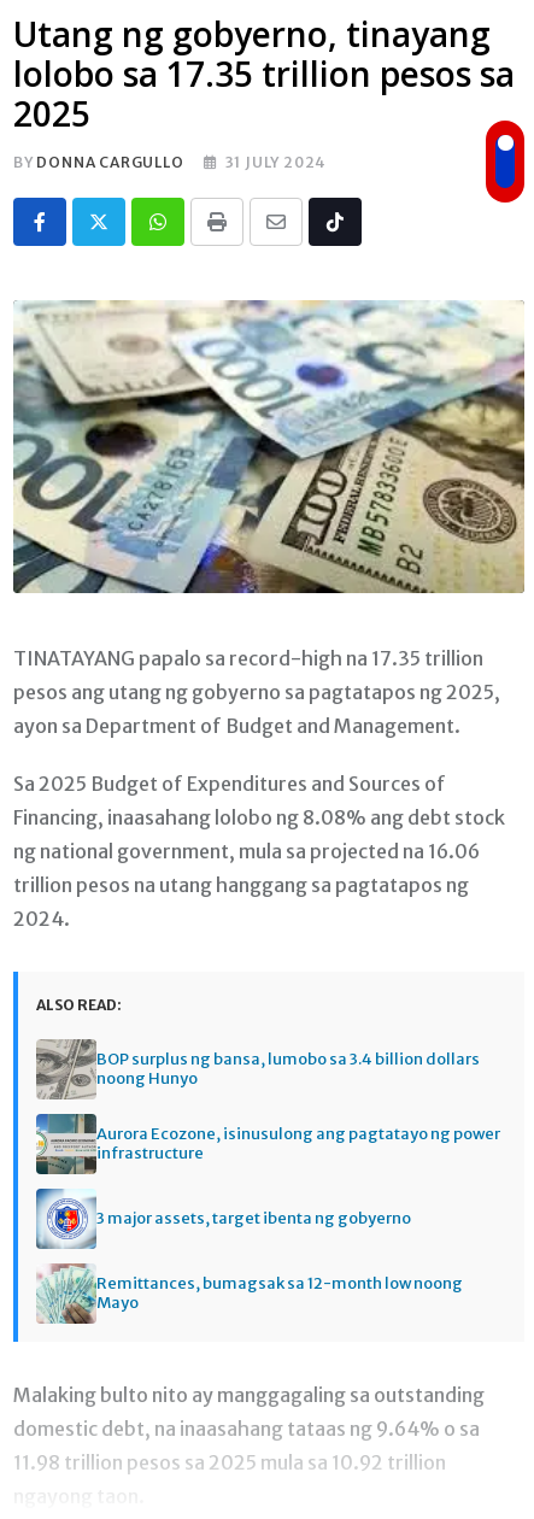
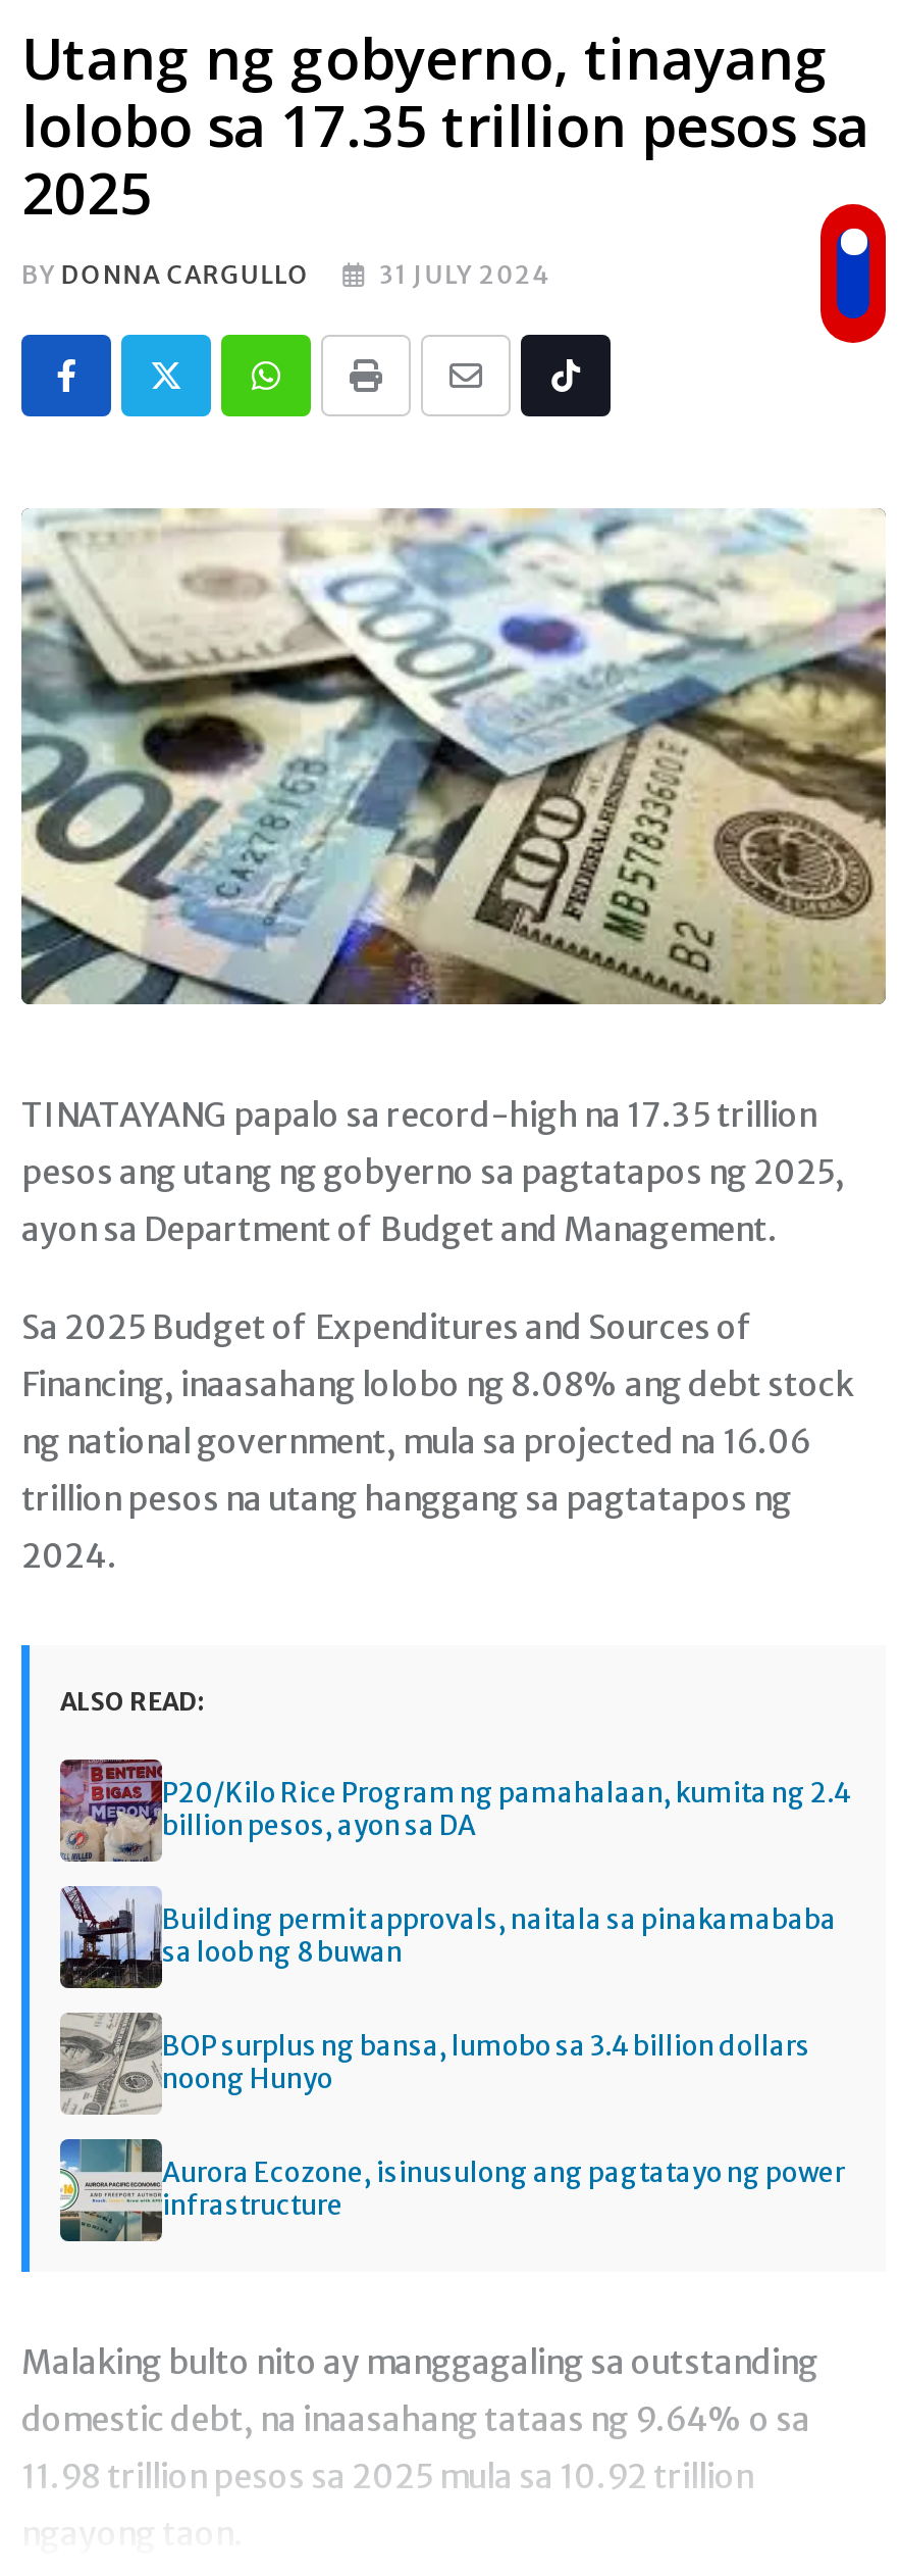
+ [image]
+ P20/Kilo Rice Program ng pamahalaan, kumita ng 2.4
+ billion pesos, ayon sa DA
+ Building permit approvals, naitala sa pinakamababa
+ sa loob ng 8 buwan

+ [image]

moved down: [image] | BOP surplus ng bansa, lumobo sa 3.4 billion dollars | noong Hunyo | Aurora Ecozone, isinusulong ang pagtatayo ng power | infrastructure

- [image]
- 3 major assets, target ibenta ng gobyerno
- Remittances, bumagsak sa 12-month low noong
- Mayo

- [image]
